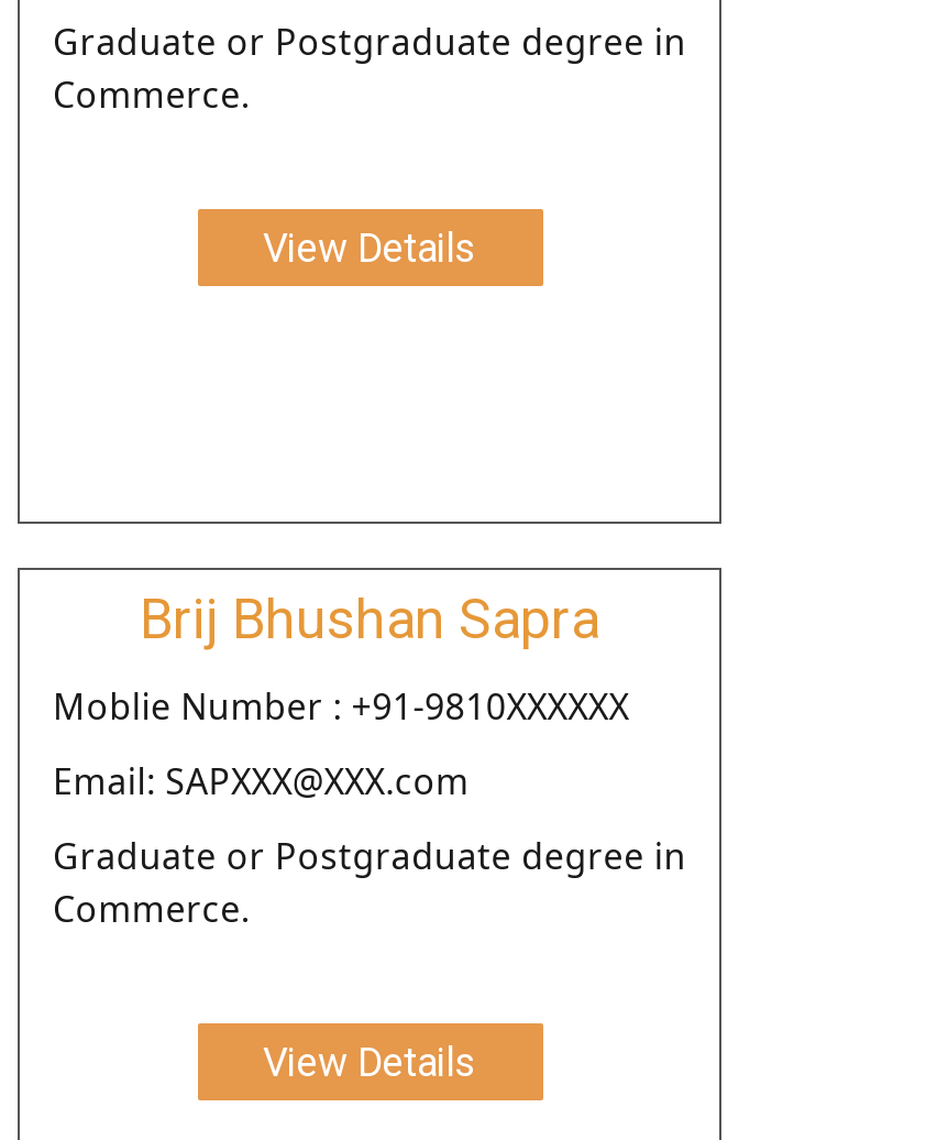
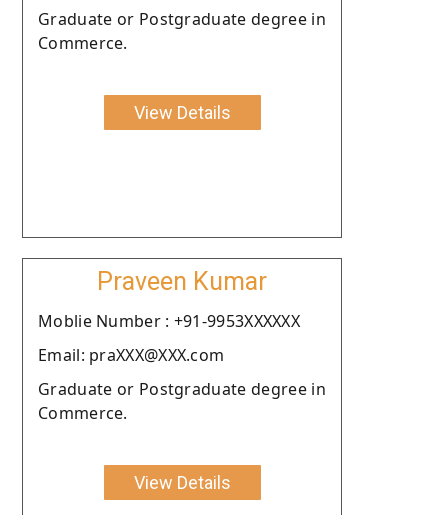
- Brij Bhushan Sapra
+ Praveen Kumar

- Moblie Number : +91-9810XXXXXX
+ Moblie Number : +91-9953XXXXXX

- Email: SAPXXX@XXX.com
+ Email: praXXX@XXX.com
